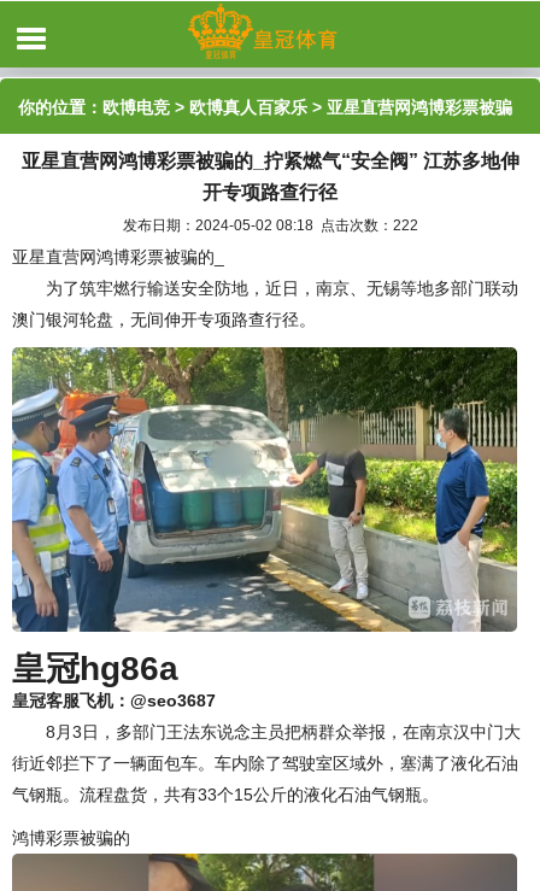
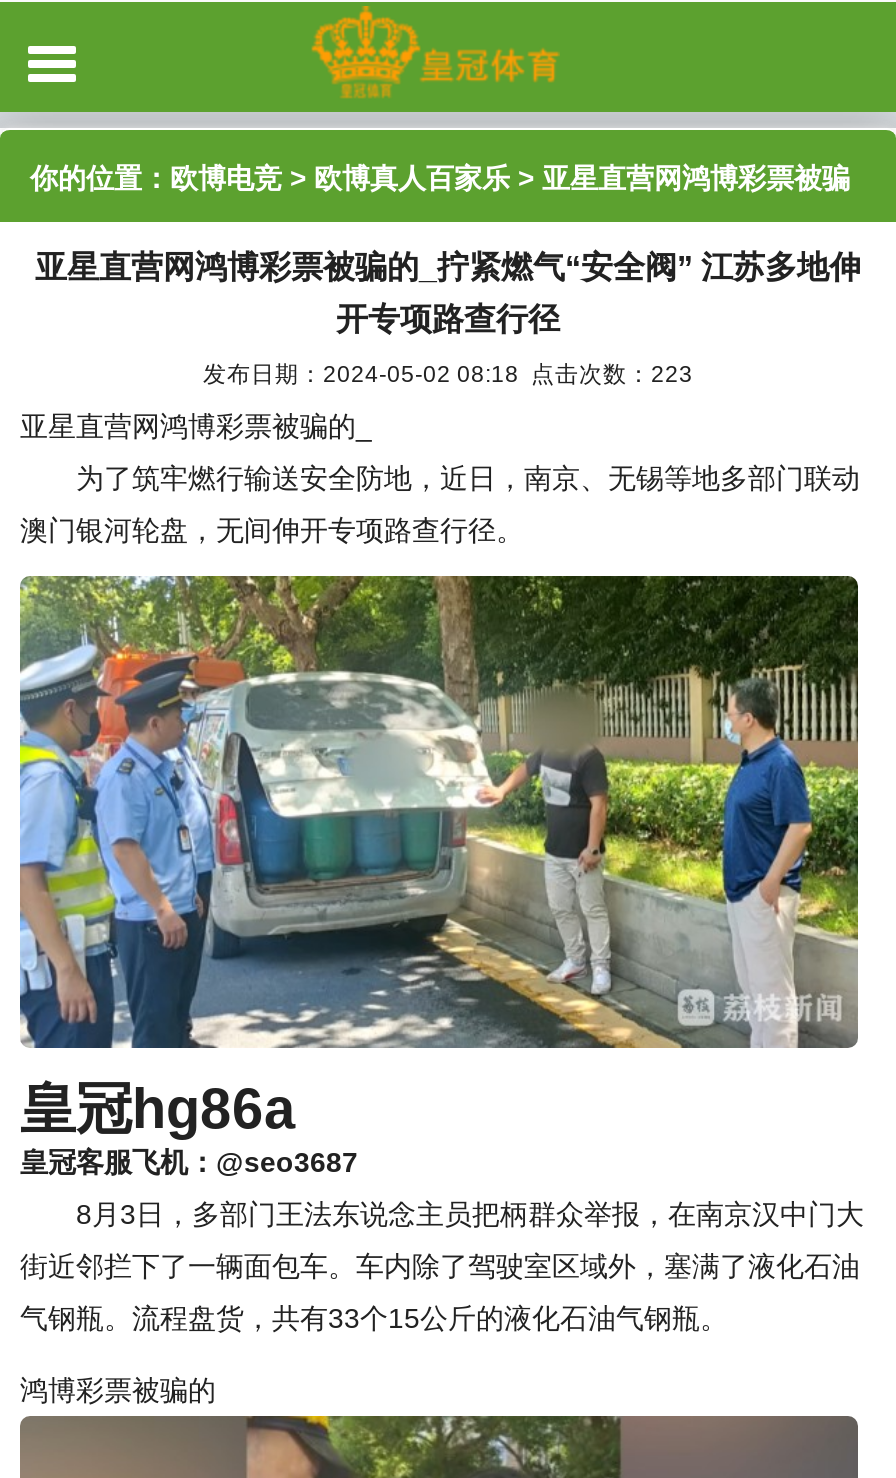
- 发布日期：2024-05-02 08:18 点击次数：222
+ 发布日期：2024-05-02 08:18 点击次数：223
